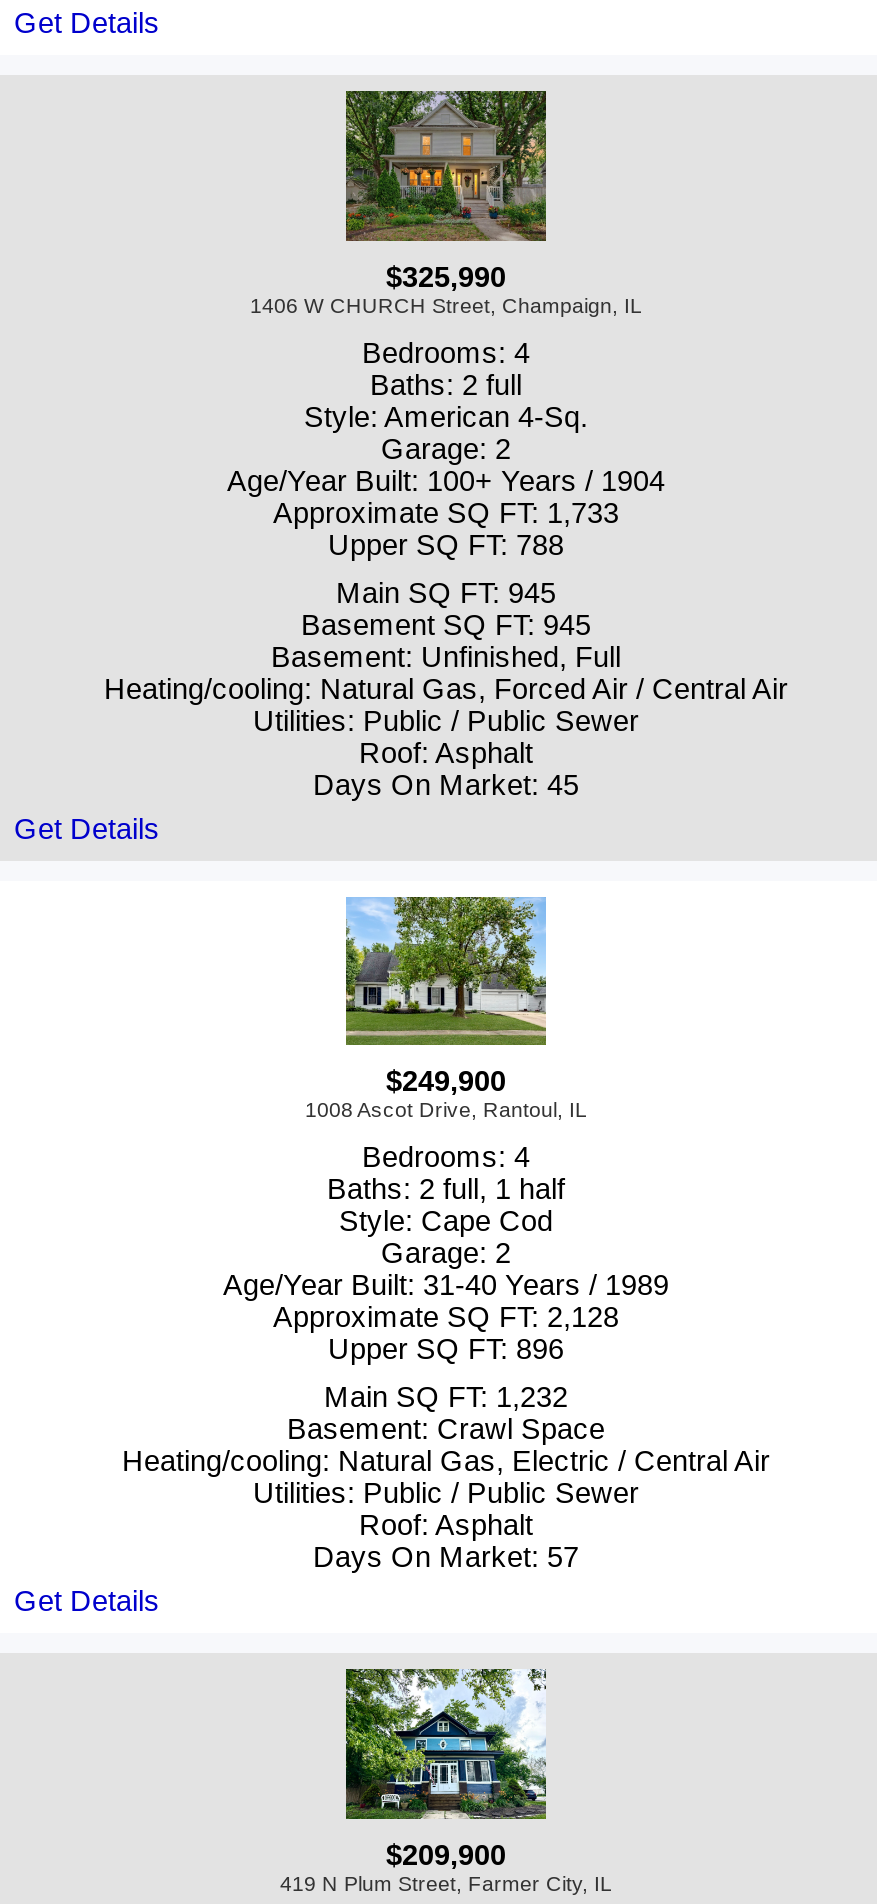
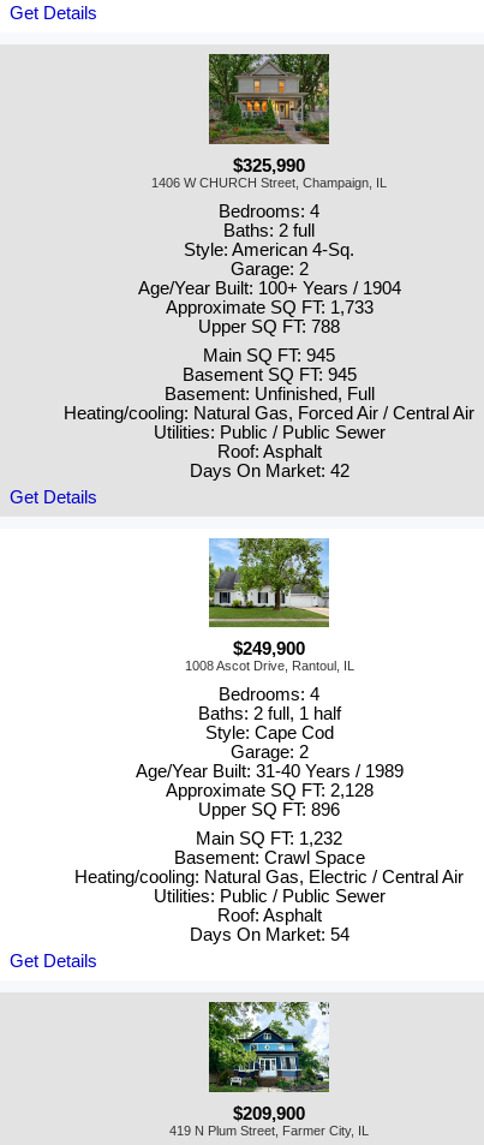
- Days On Market: 45
+ Days On Market: 42

- Days On Market: 57
+ Days On Market: 54
